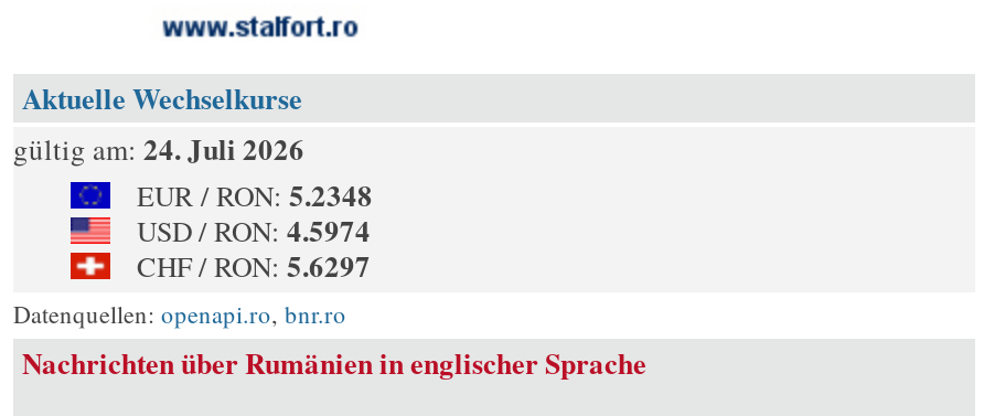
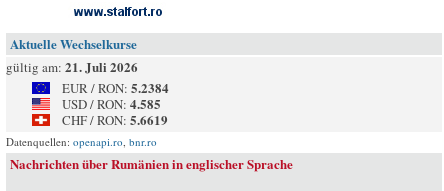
- gültig am: 24. Juli 2026
+ gültig am: 21. Juli 2026

- EUR / RON: 5.2348
+ EUR / RON: 5.2384

- USD / RON: 4.5974
+ USD / RON: 4.585

- CHF / RON: 5.6297
+ CHF / RON: 5.6619
